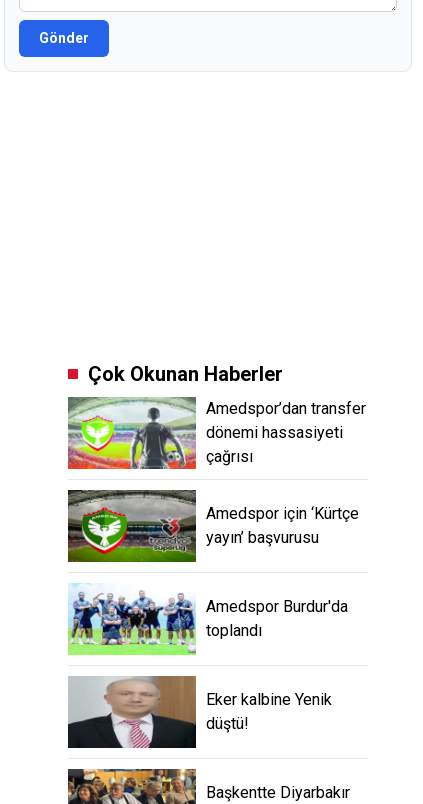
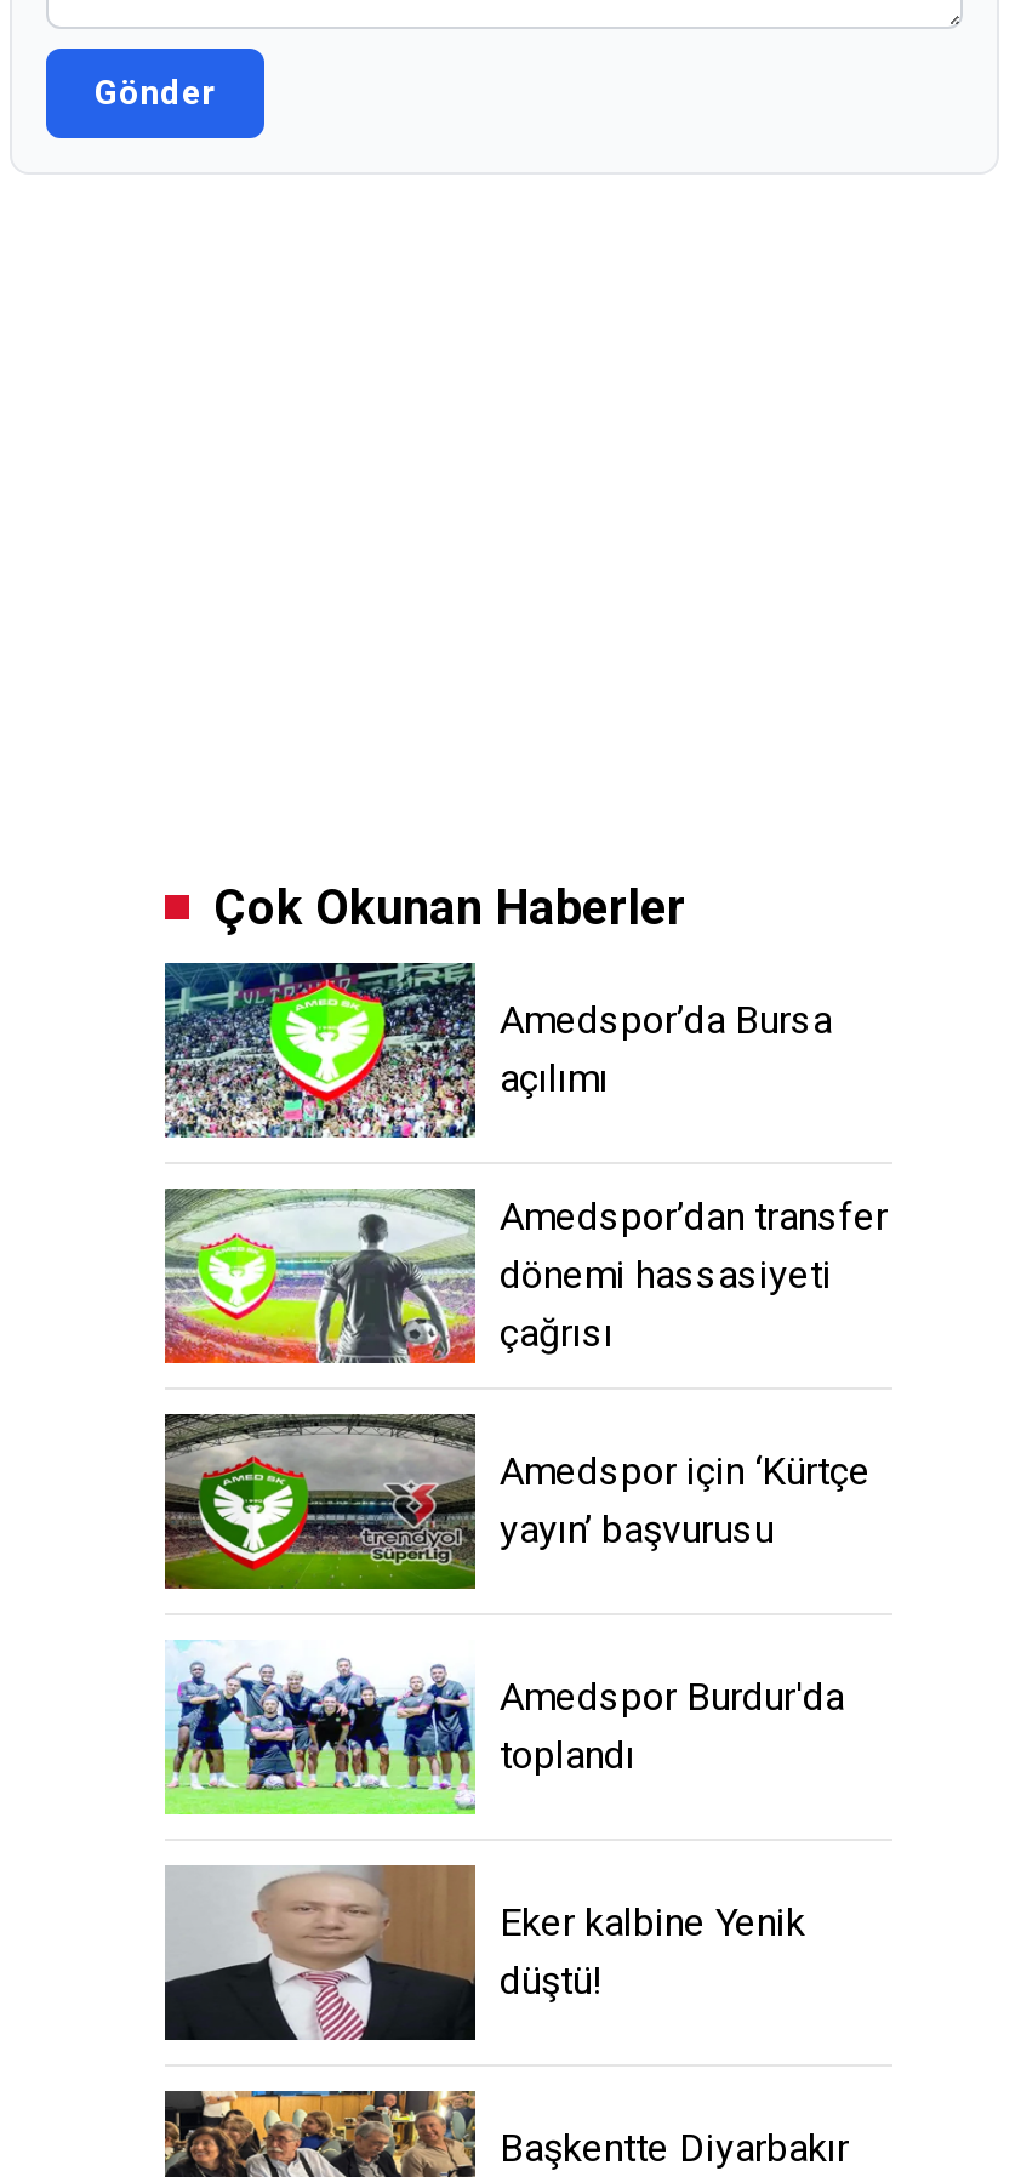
+ [image]
+ Amedspor’da Bursa
+ açılımı
